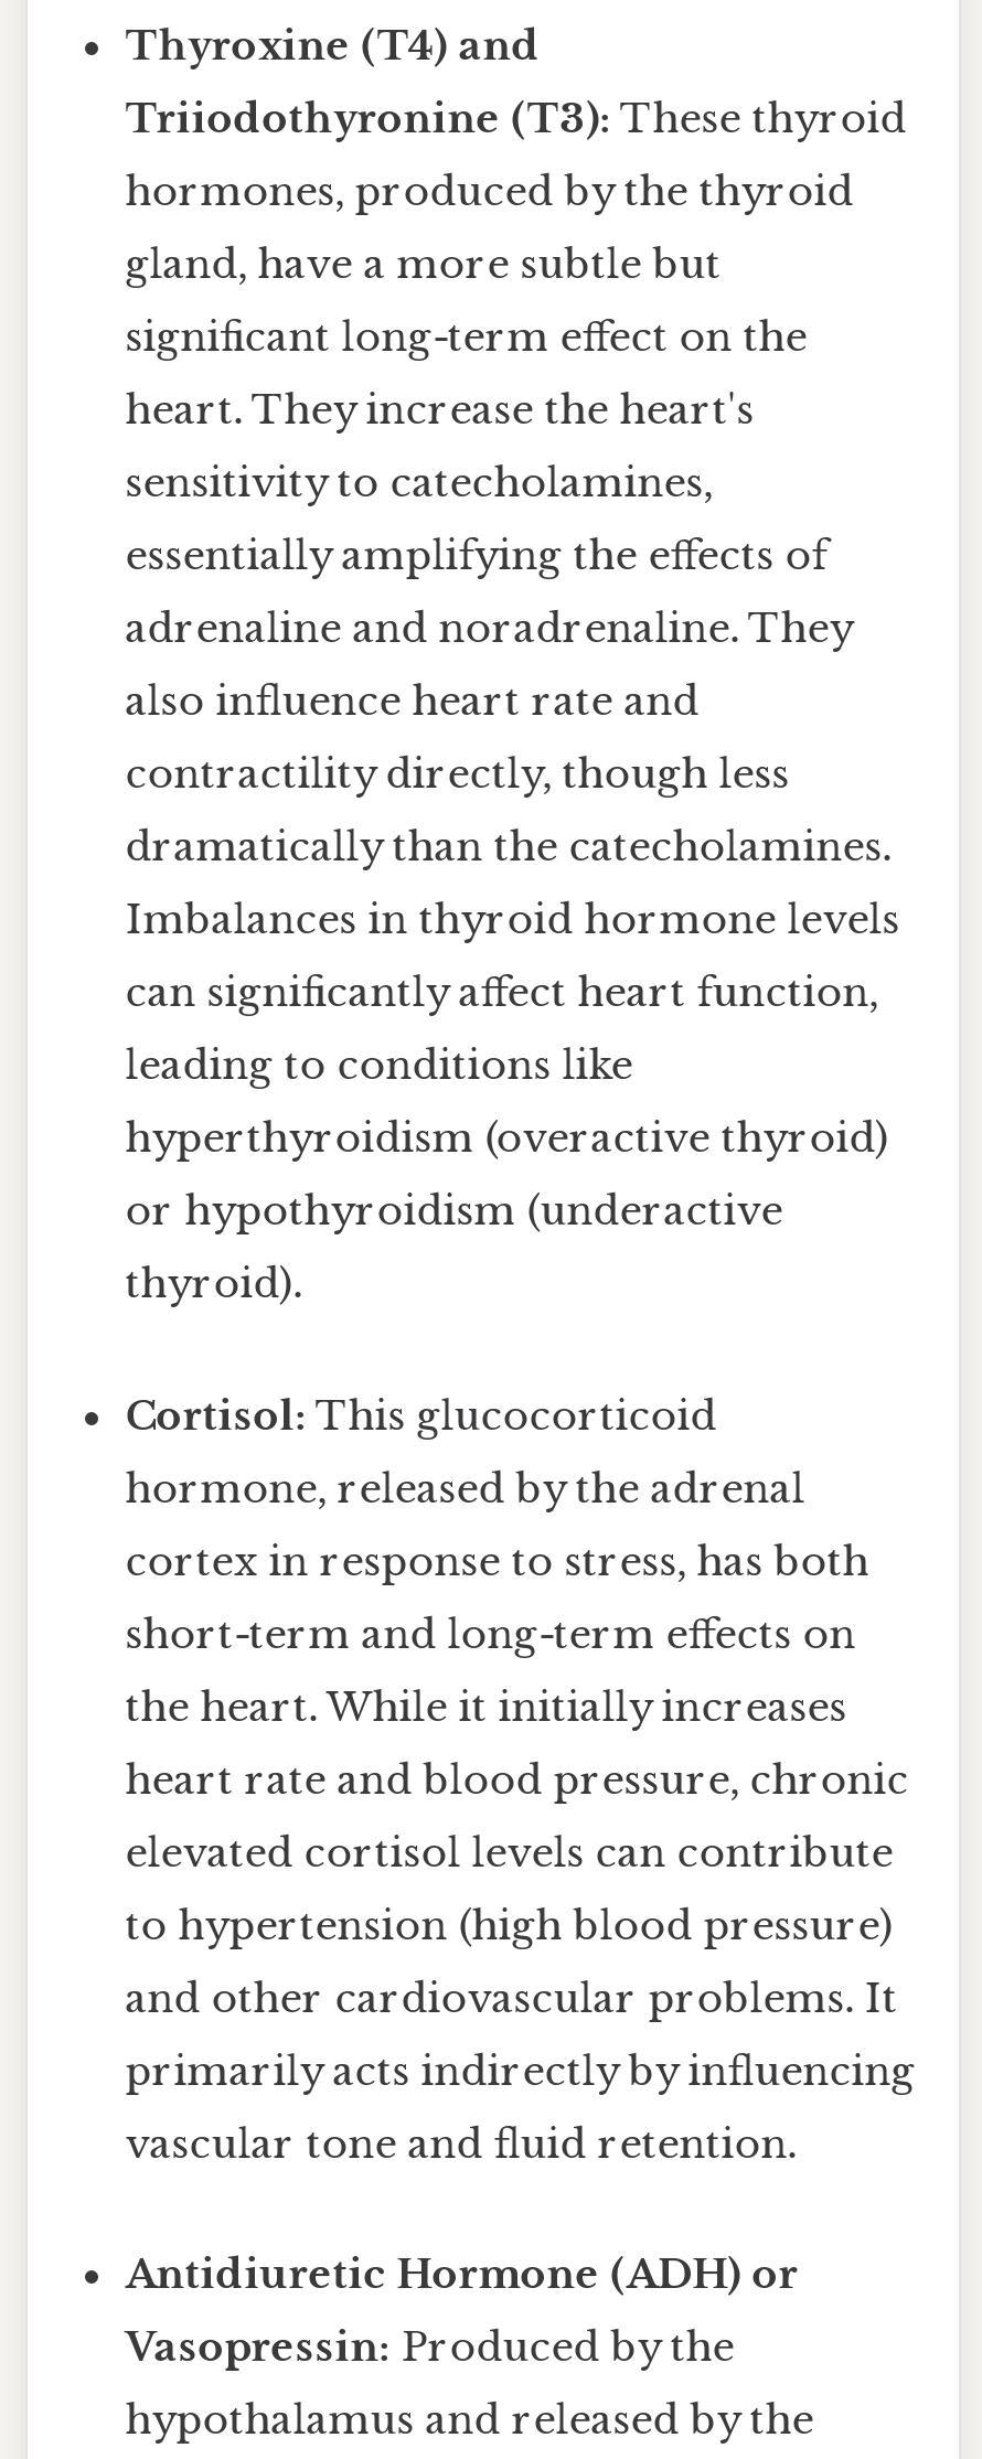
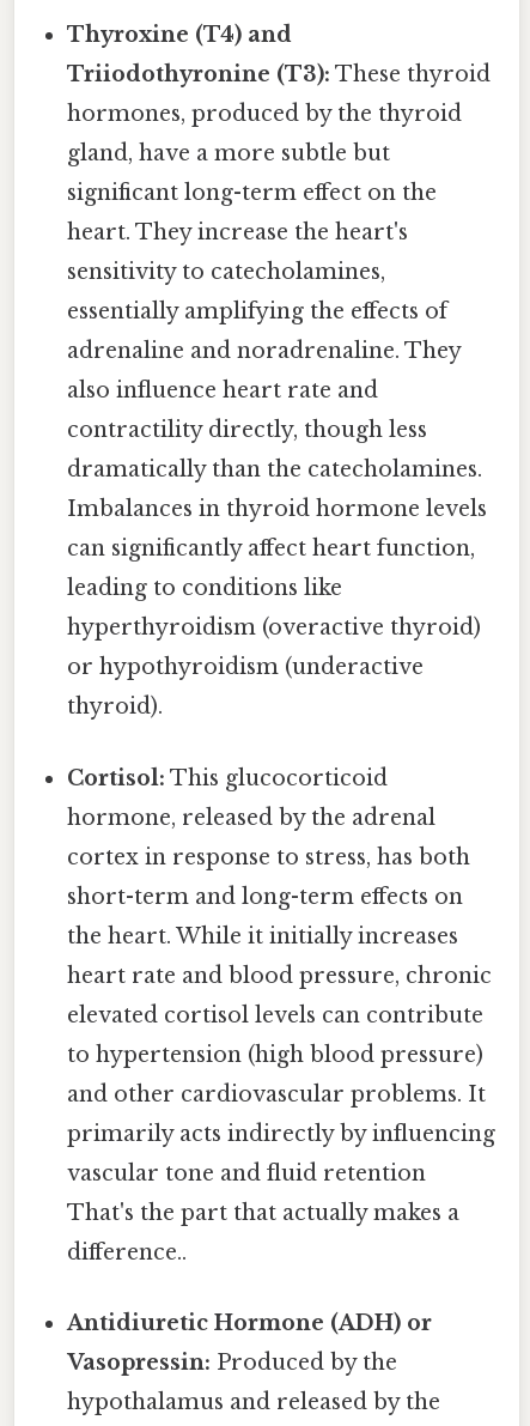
- vascular tone and fluid retention.
+ vascular tone and fluid retention
+ That's the part that actually makes a
+ difference..
